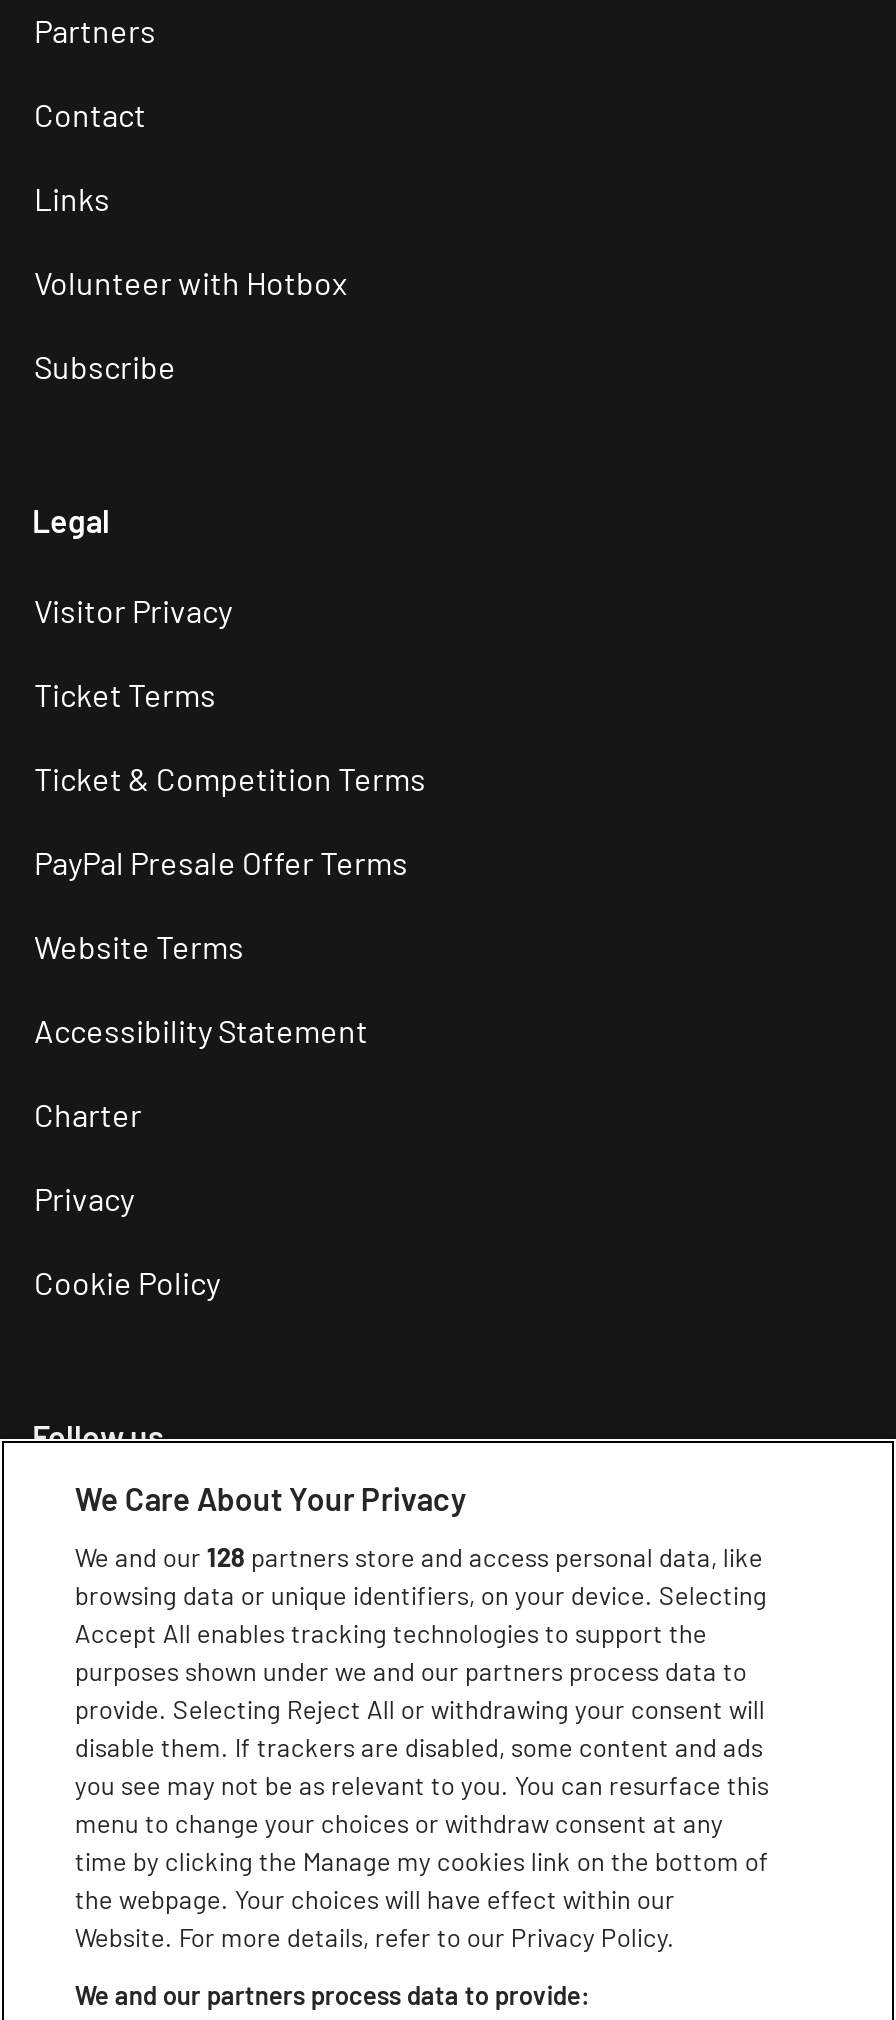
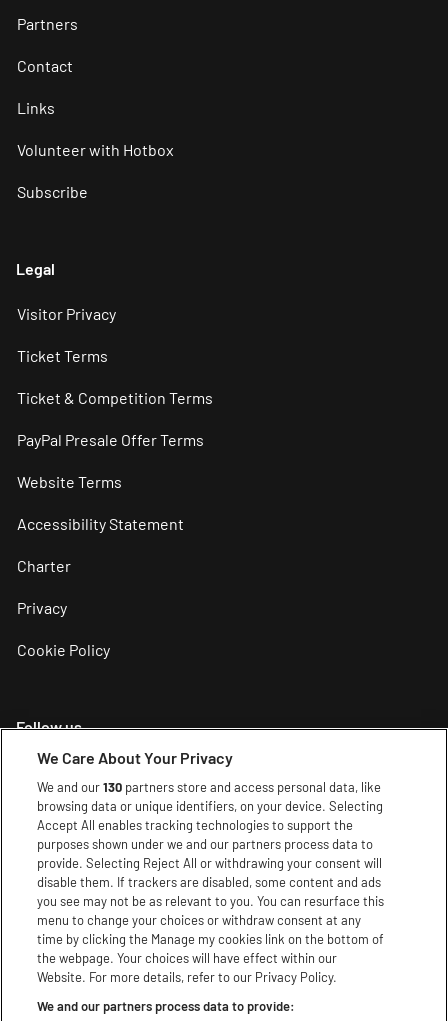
- We and our 128 partners store and access personal data, like
+ We and our 130 partners store and access personal data, like
